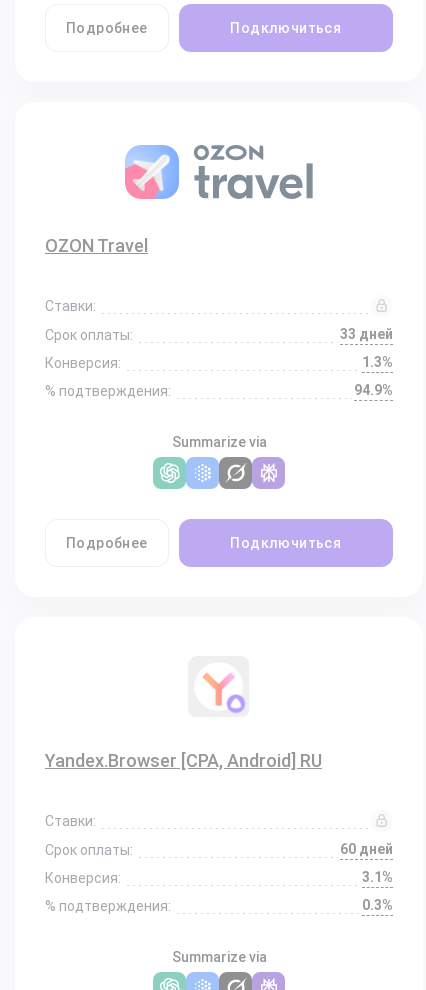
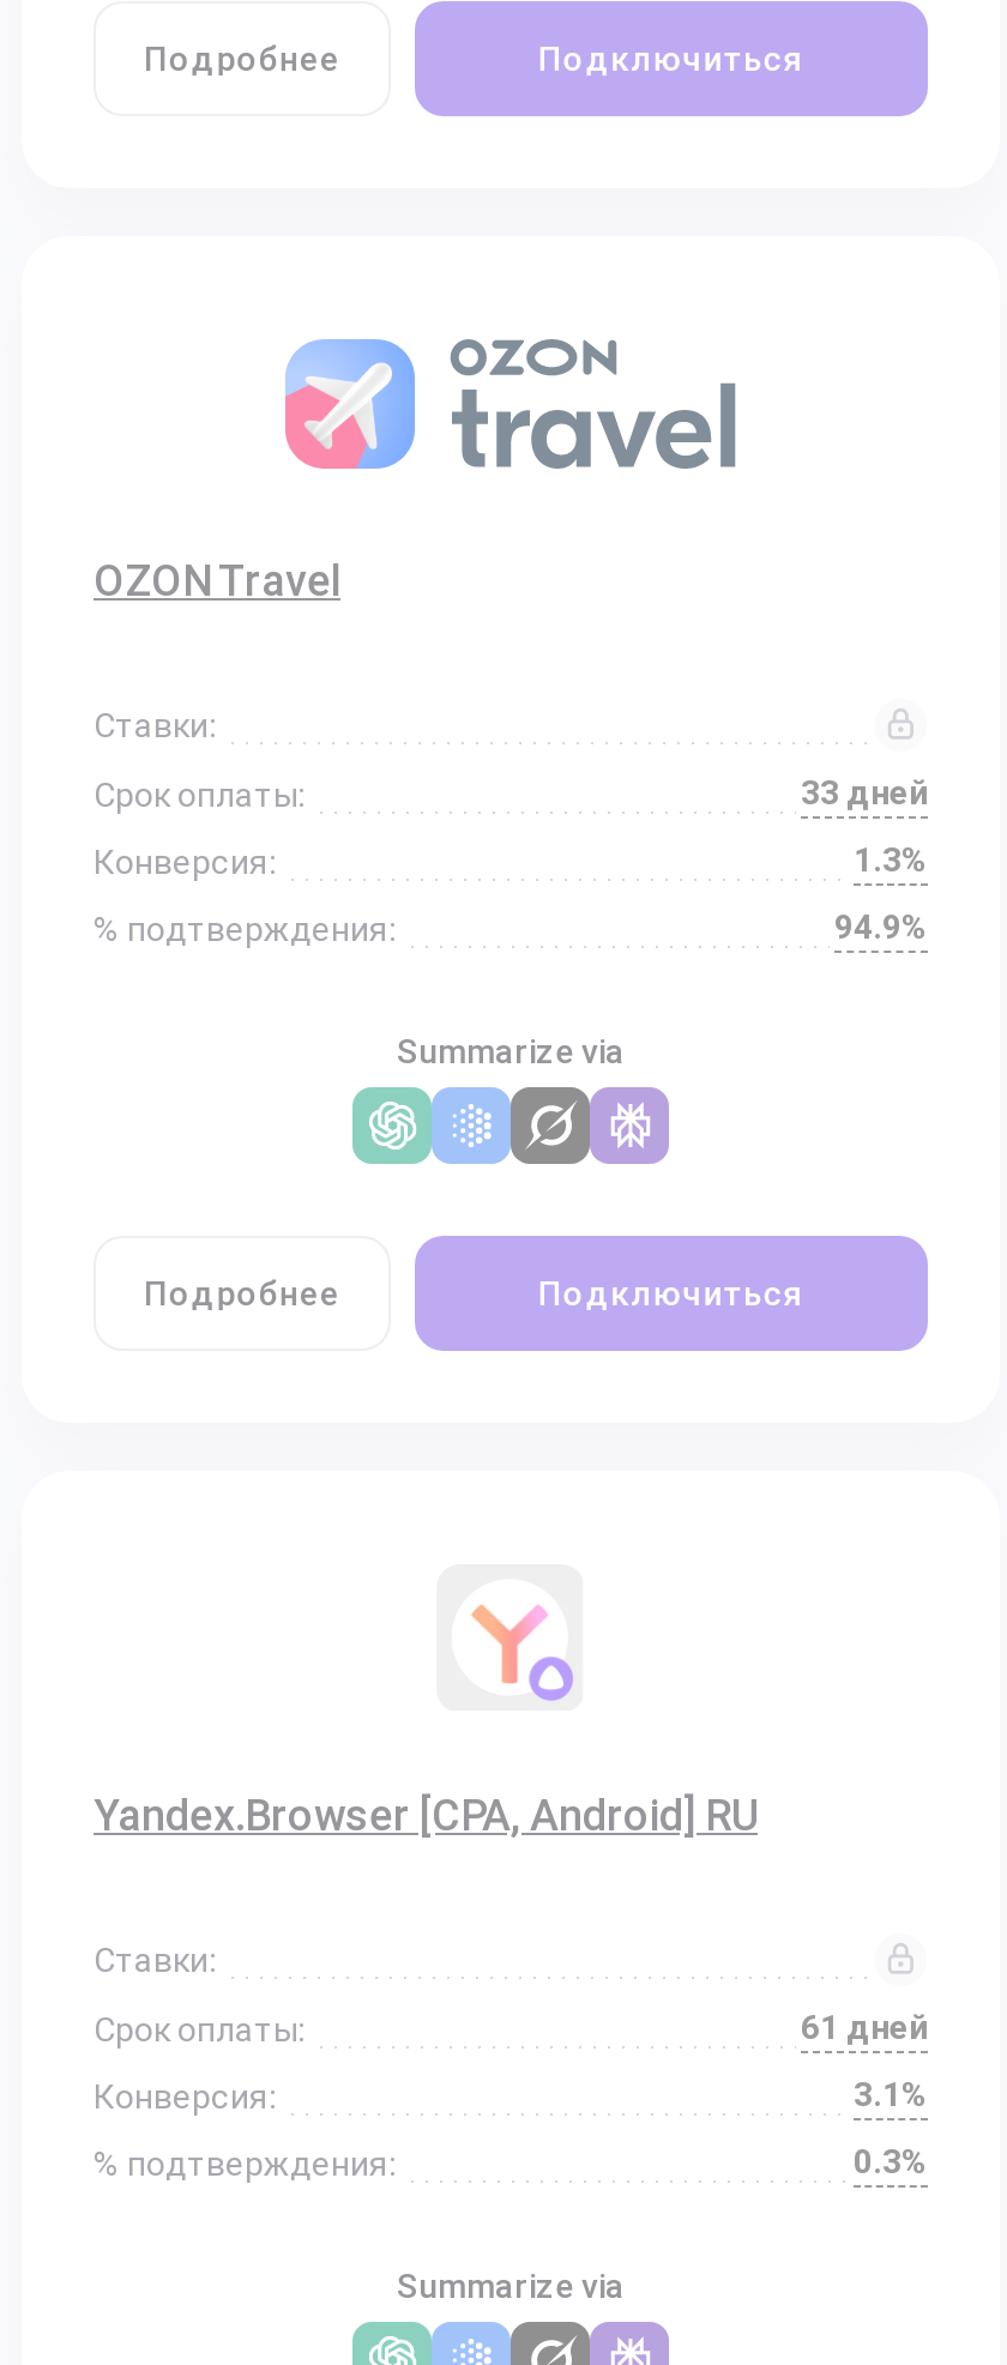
- 60 дней
+ 61 дней
